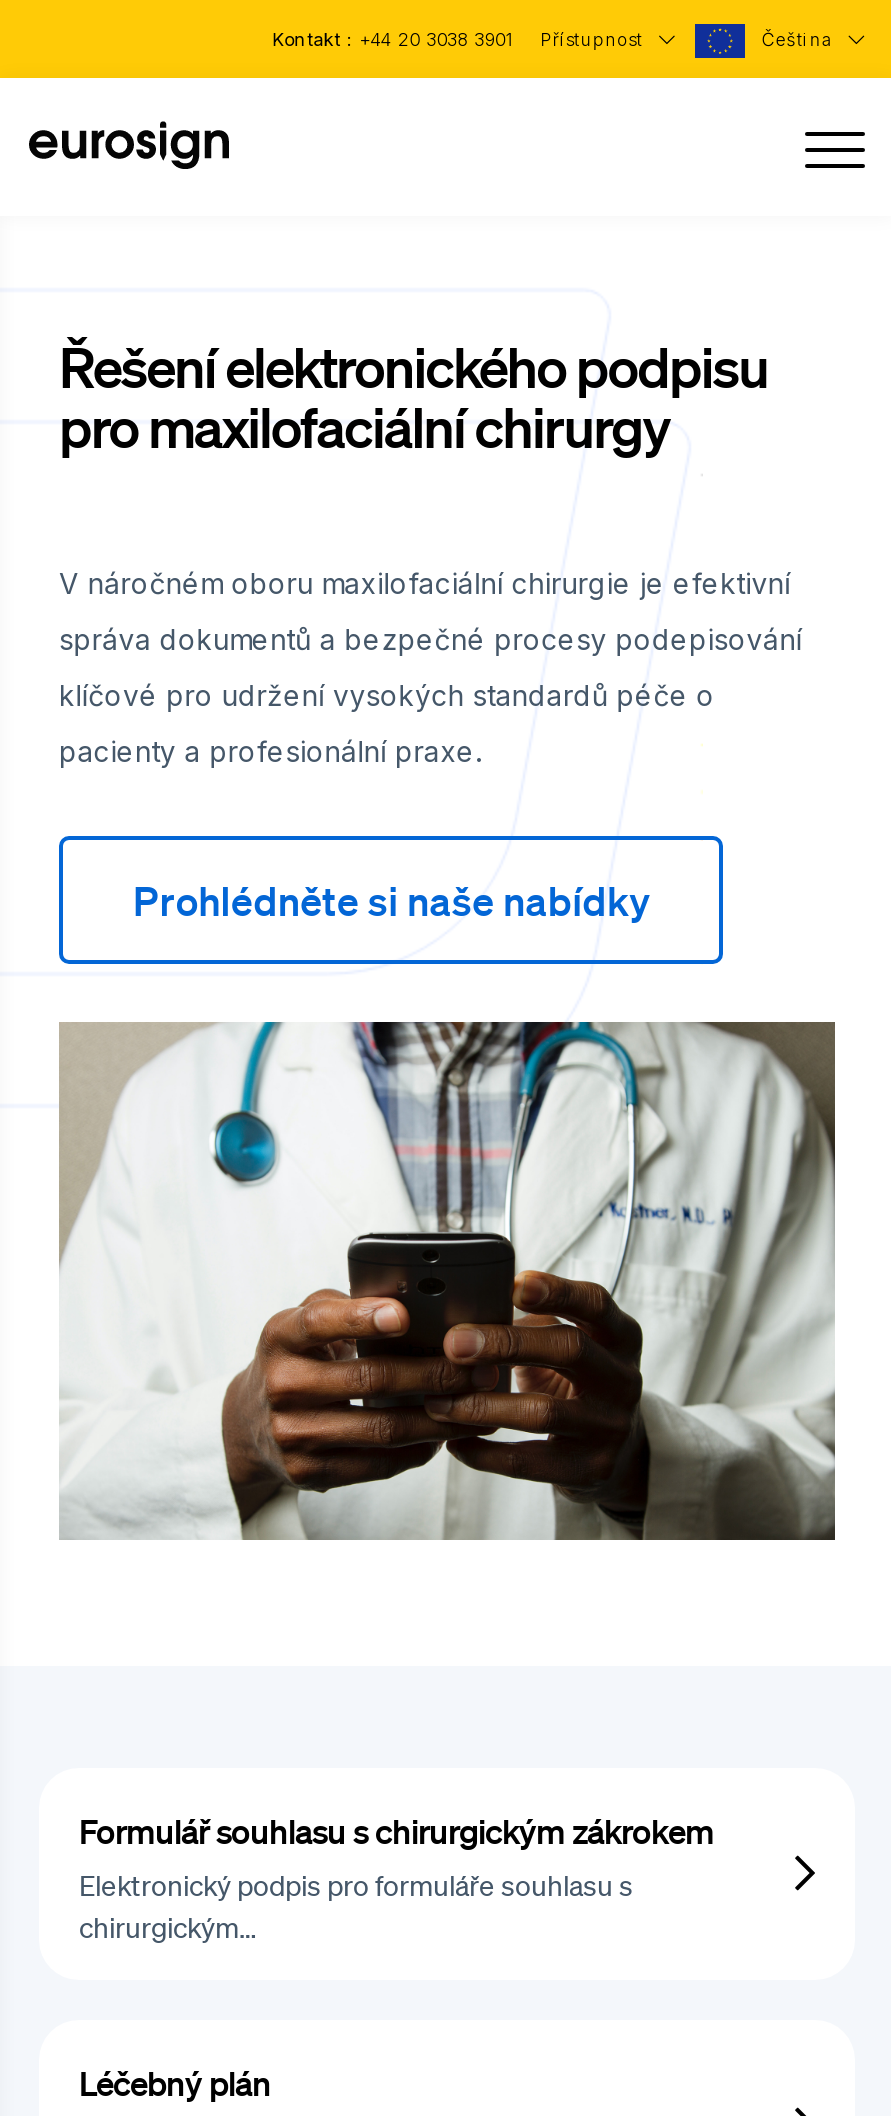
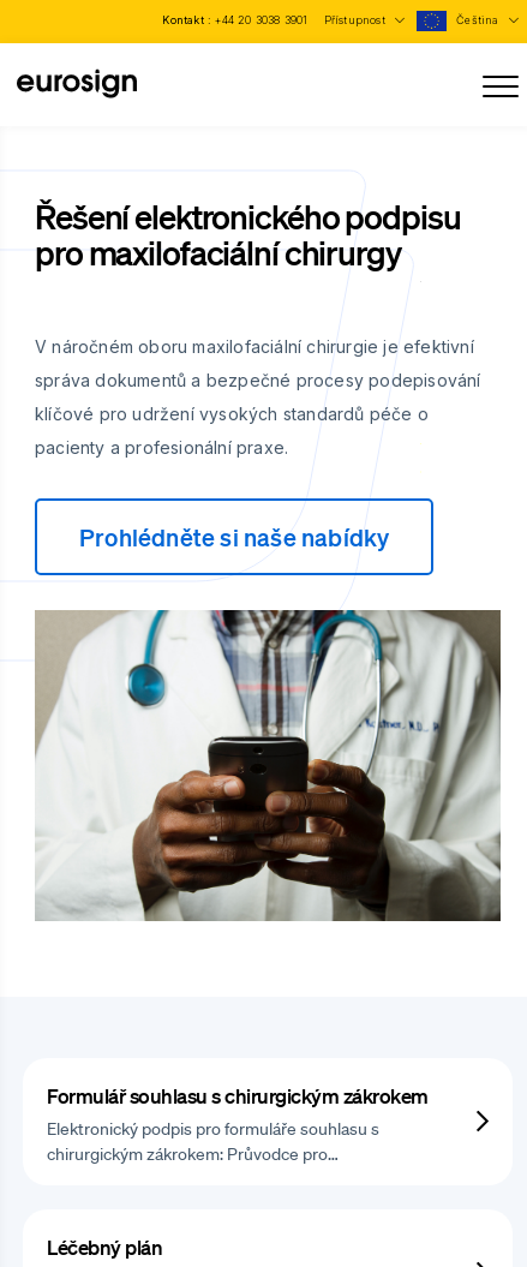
- chirurgickým…
+ chirurgickým zákrokem: Průvodce pro…
